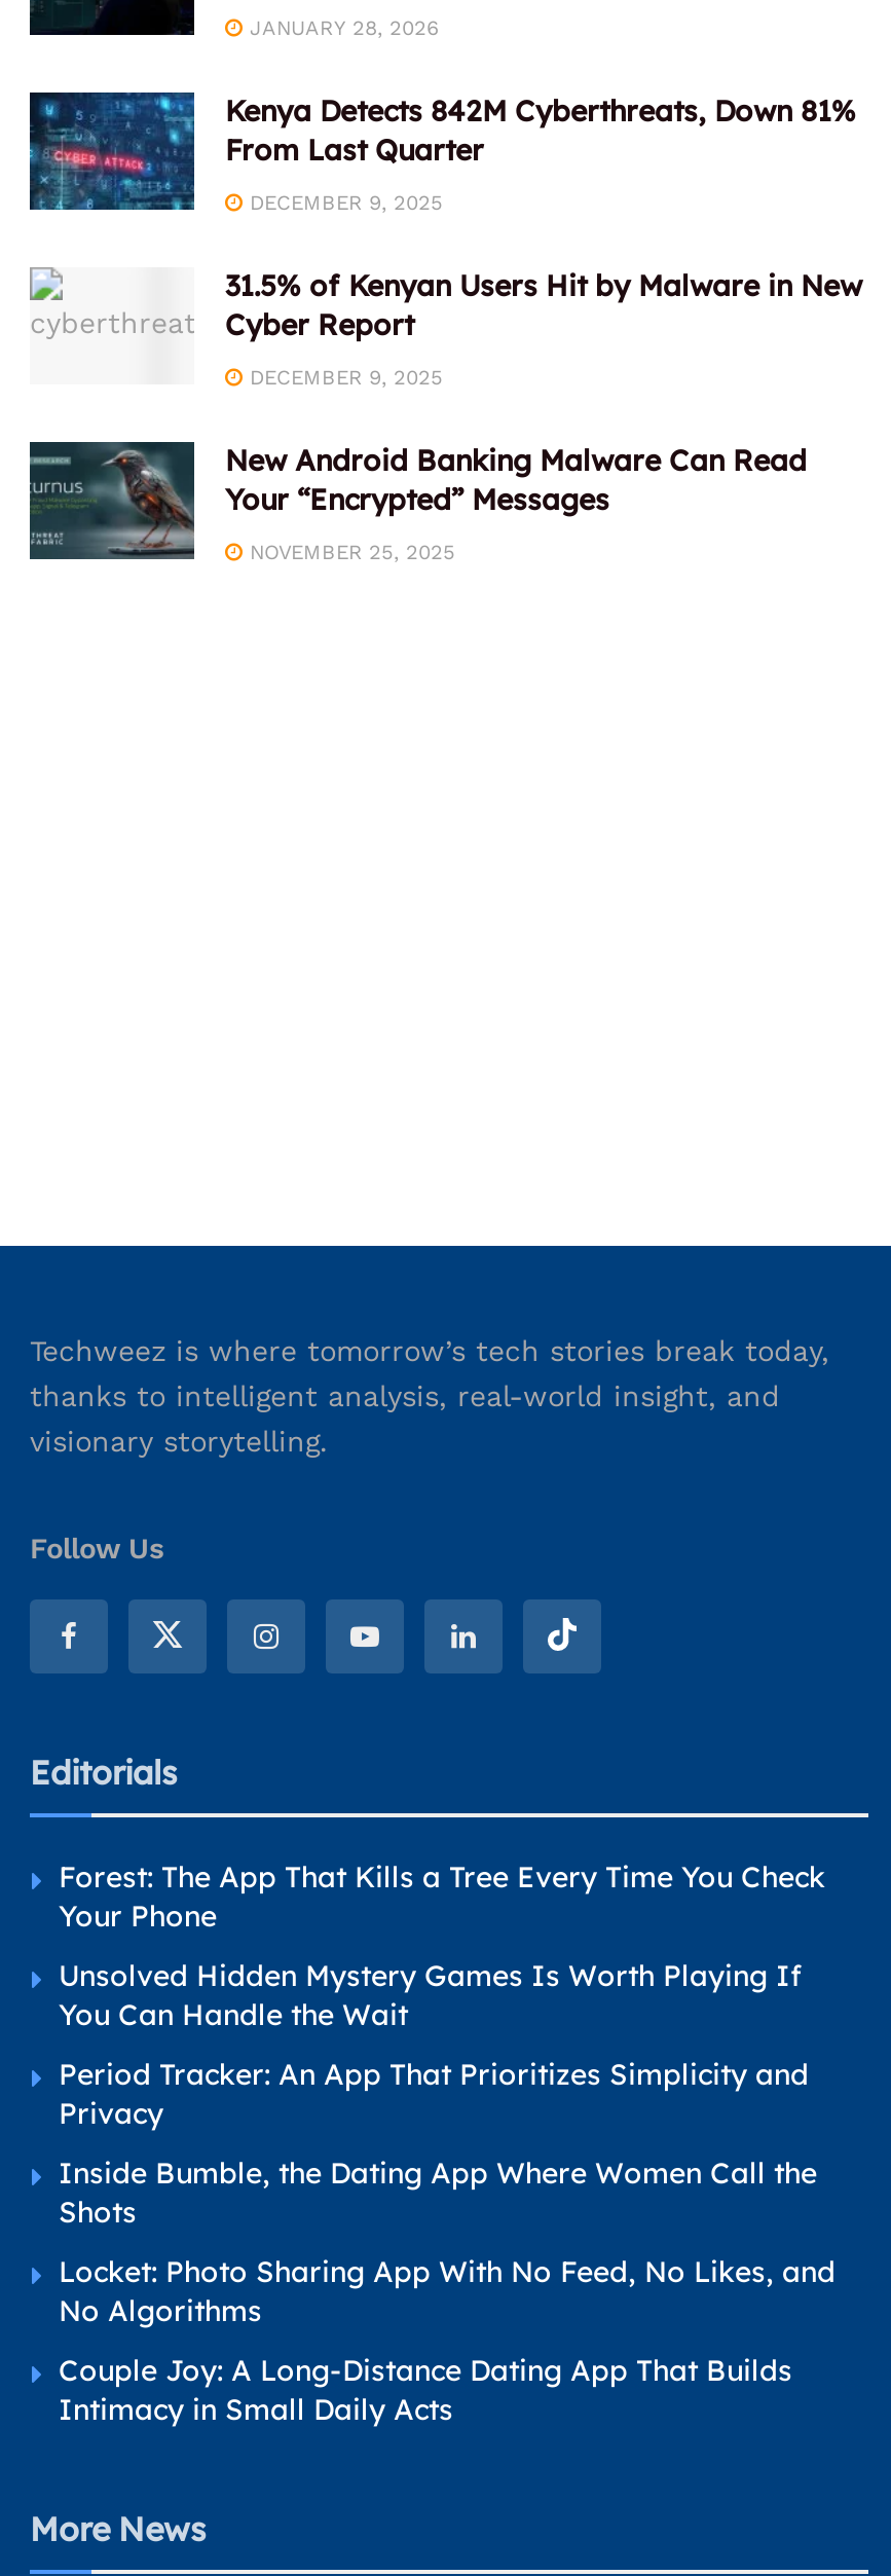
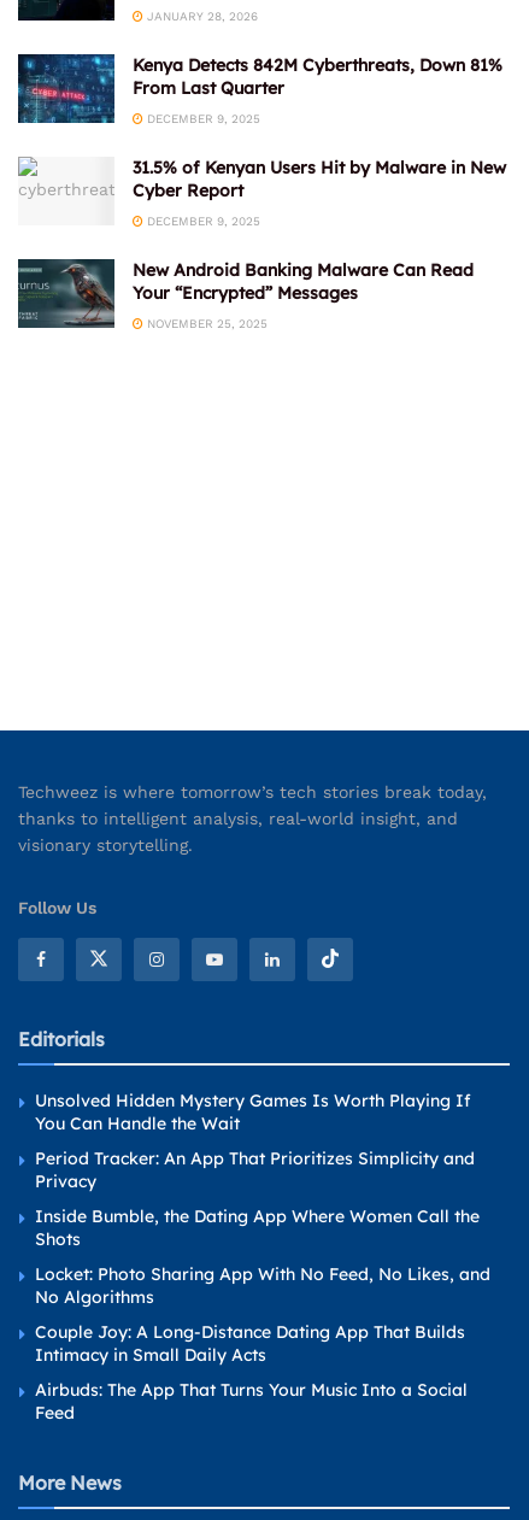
- Forest: The App That Kills a Tree Every Time You Check
- Your Phone

moved up: Unsolved Hidden Mystery Games Is Worth Playing If | You Can Handle the Wait | Period Tracker: An App That Prioritizes Simplicity and | ... | Couple Joy: A Long-Distance Dating App That Builds | Intimacy in Small Daily Acts

+ Airbuds: The App That Turns Your Music Into a Social
+ Feed
